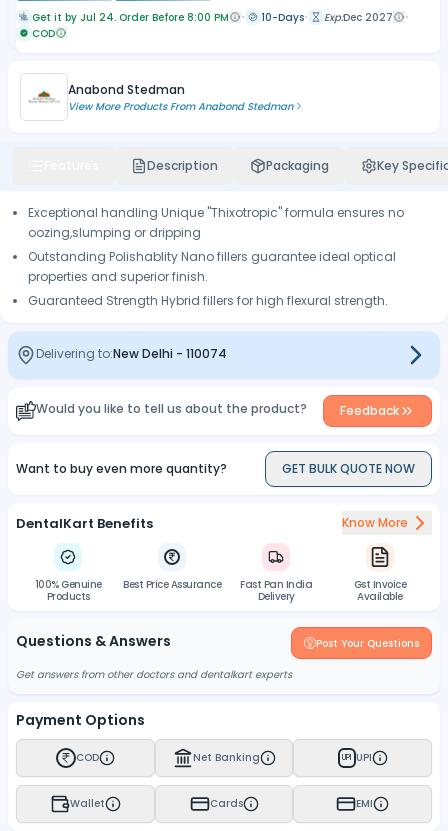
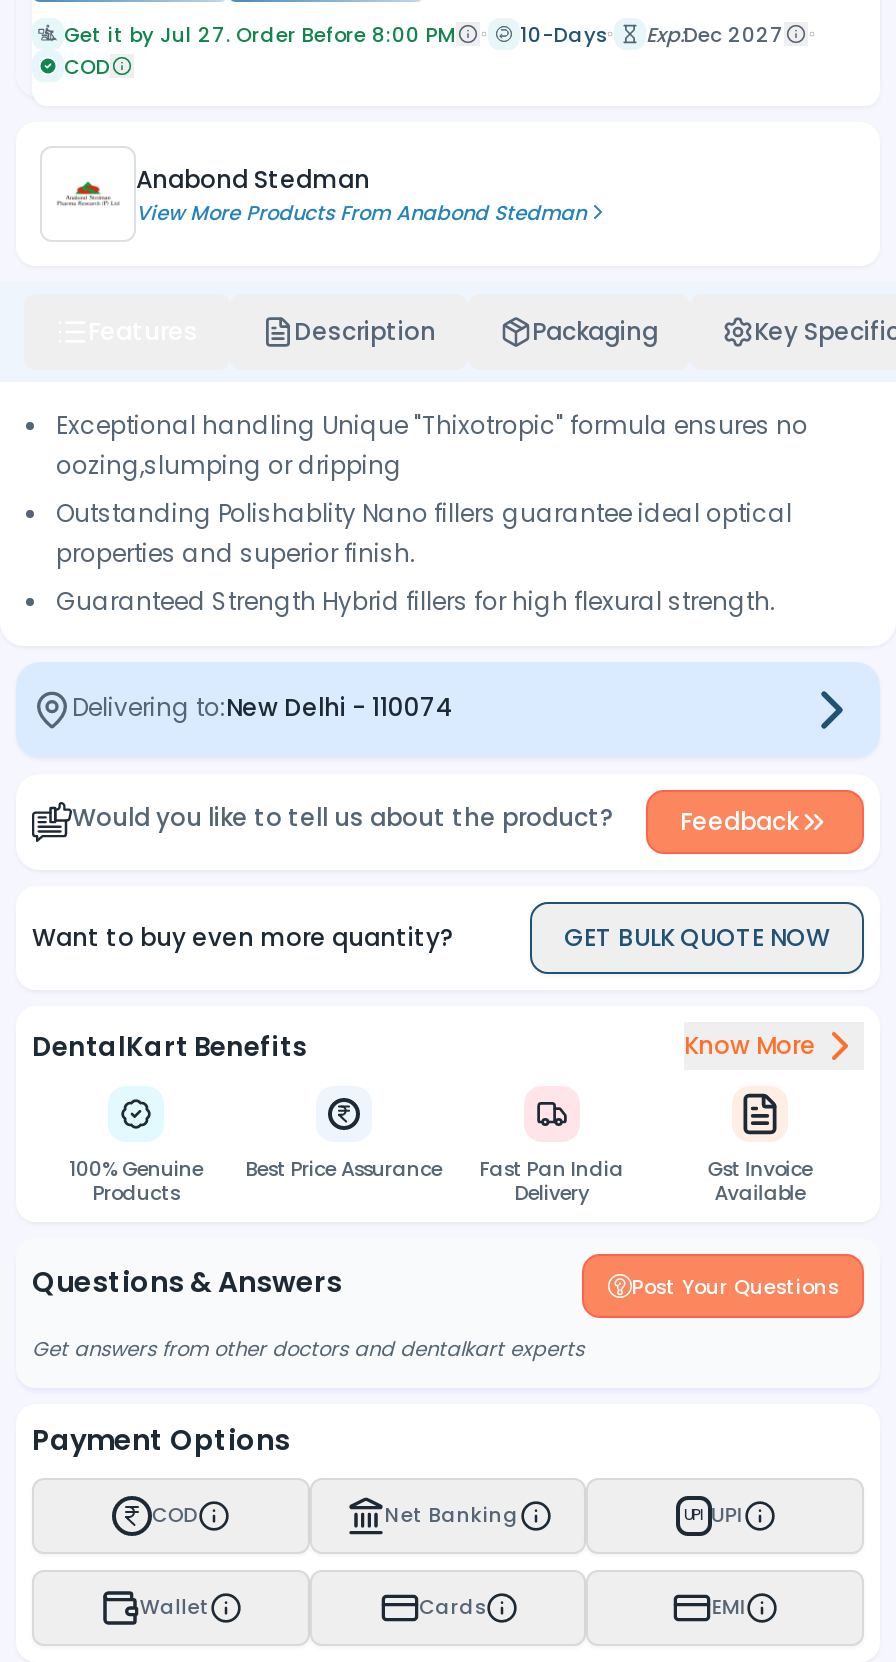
- Get it by Jul 24. Order Before 8:00 PM
+ Get it by Jul 27. Order Before 8:00 PM
